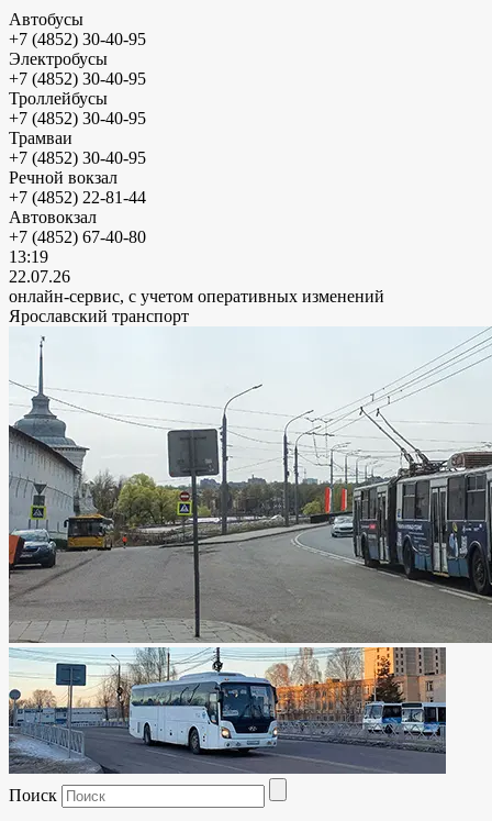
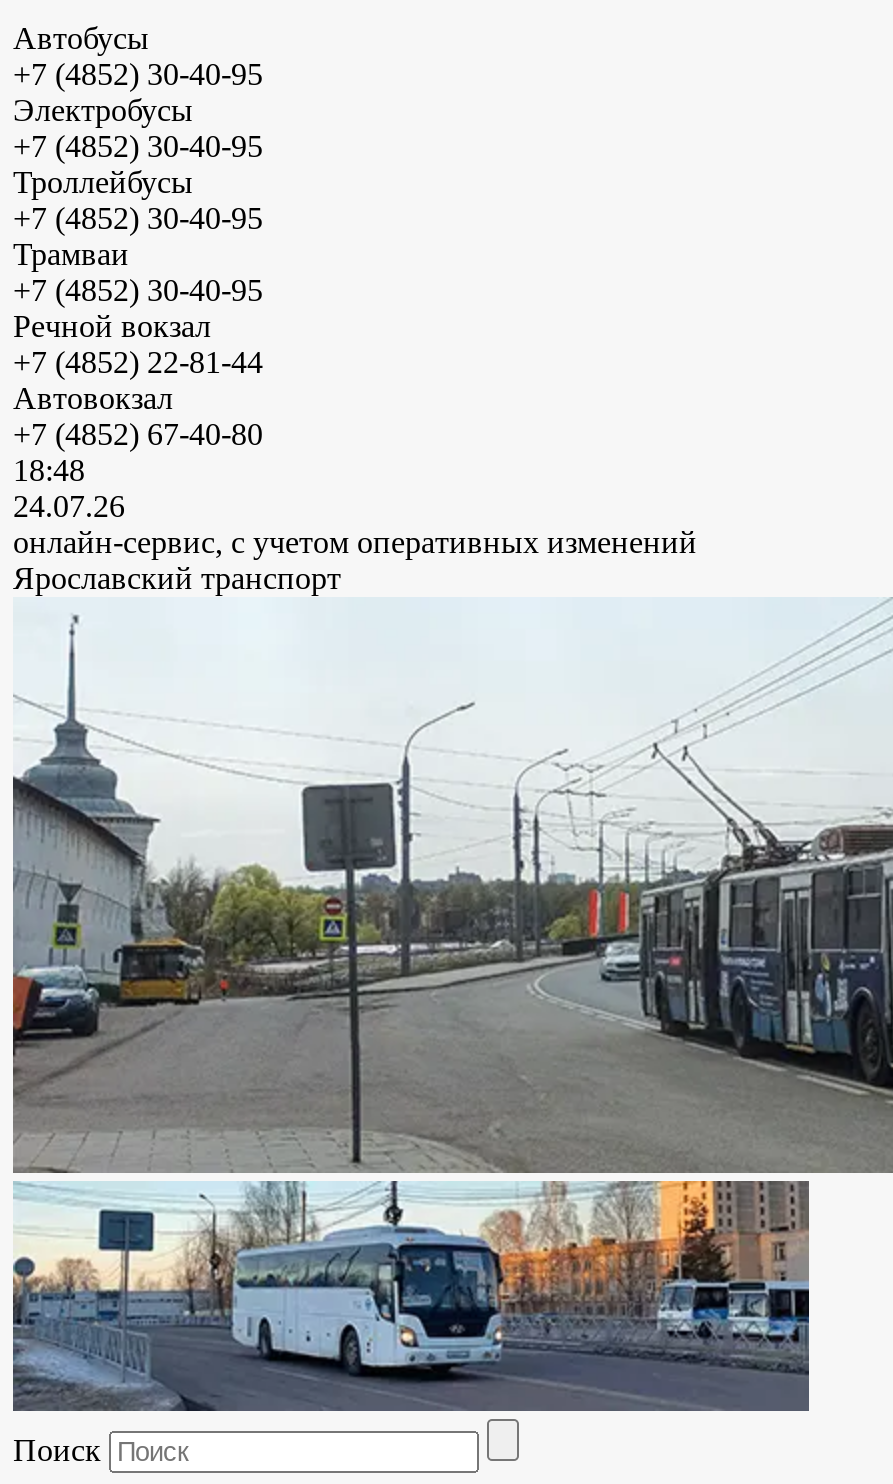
- 13:19
+ 18:48

- 22.07.26
+ 24.07.26
